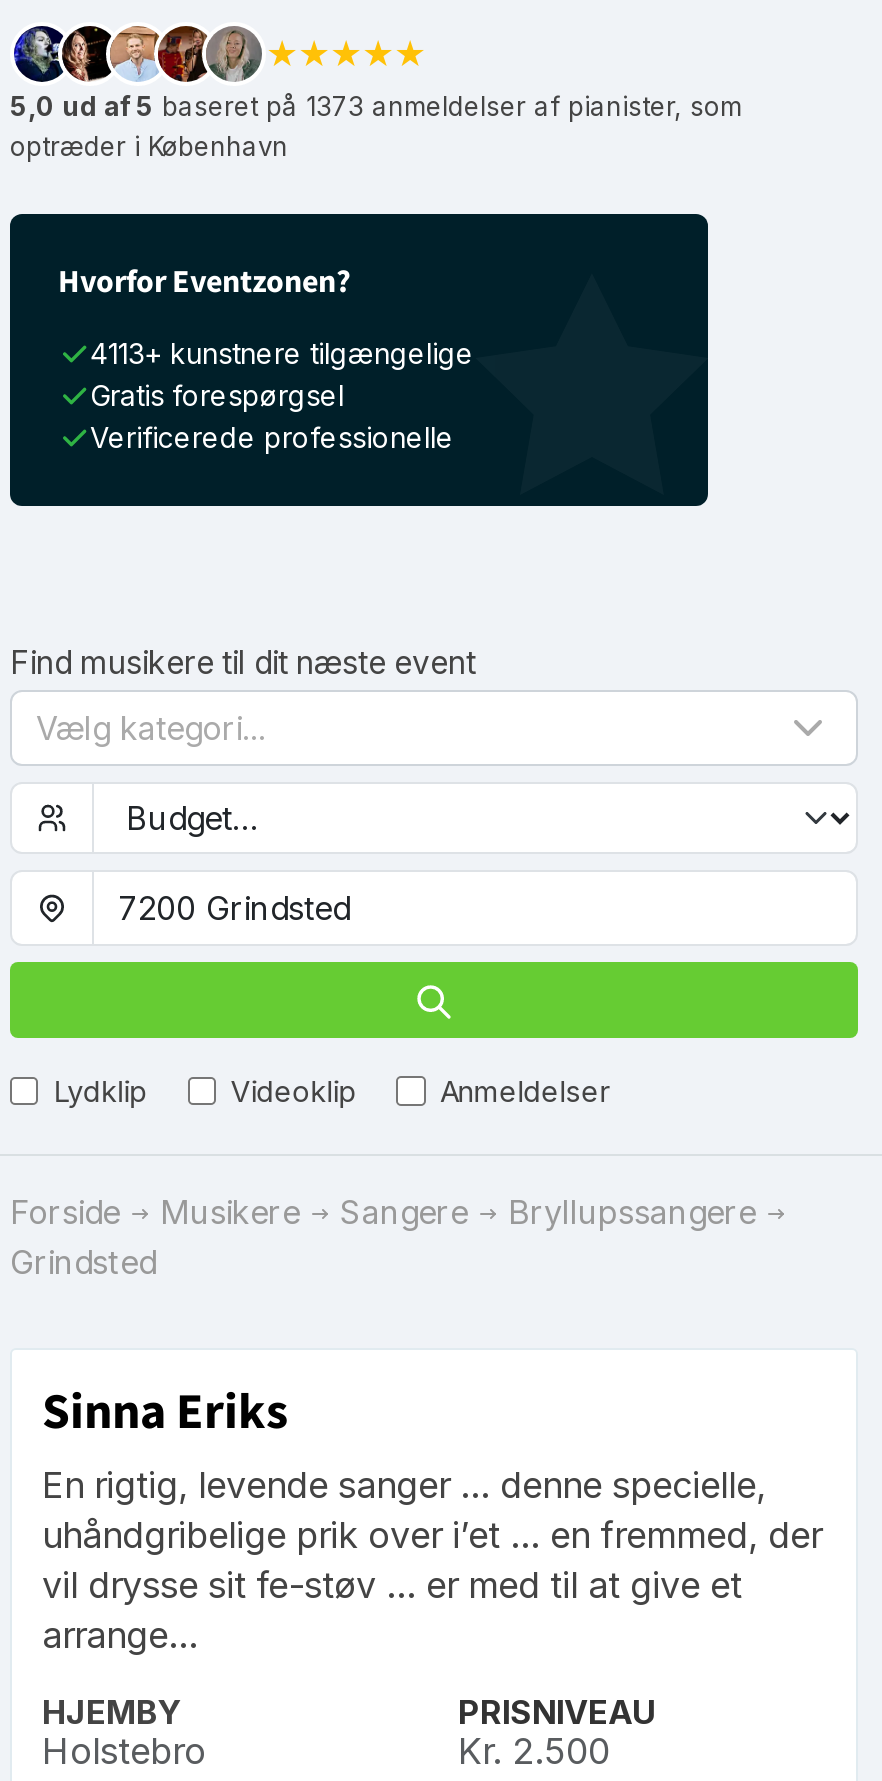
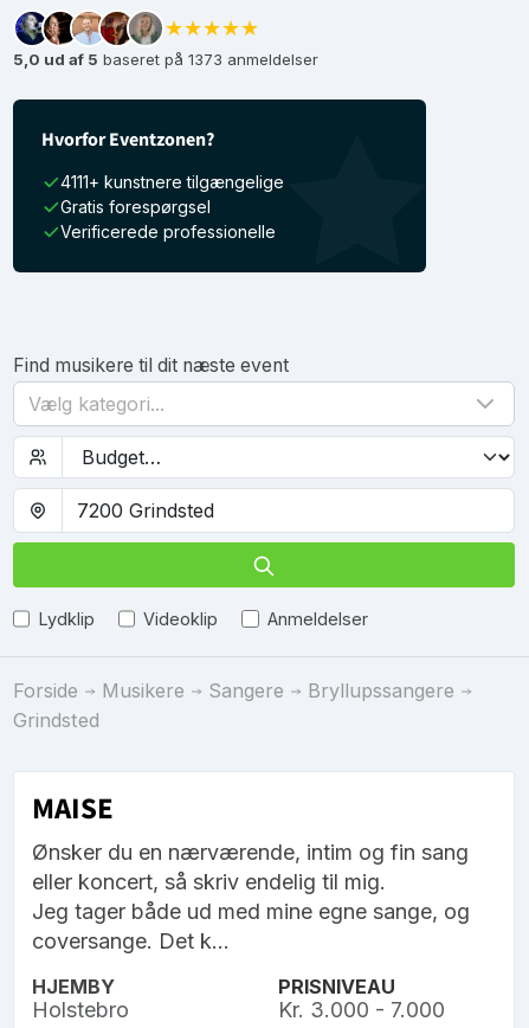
- 5,0 ud af 5 baseret på 1373 anmeldelser af pianister, som
- optræder i København
+ 5,0 ud af 5 baseret på 1373 anmeldelser

- 4113+ kunstnere tilgængelige
+ 4111+ kunstnere tilgængelige

- Sinna Eriks
- En rigtig, levende sanger … denne specielle,
- uhåndgribelige prik over i’et … en fremmed, der
- vil drysse sit fe-støv … er med til at give et
- arrange...
+ MAISE
+ Ønsker du en nærværende, intim og fin sang
+ eller koncert, så skriv endelig til mig.
+ Jeg tager både ud med mine egne sange, og
+ coversange. Det k...

- Kr. 2.500
+ Kr. 3.000 - 7.000
